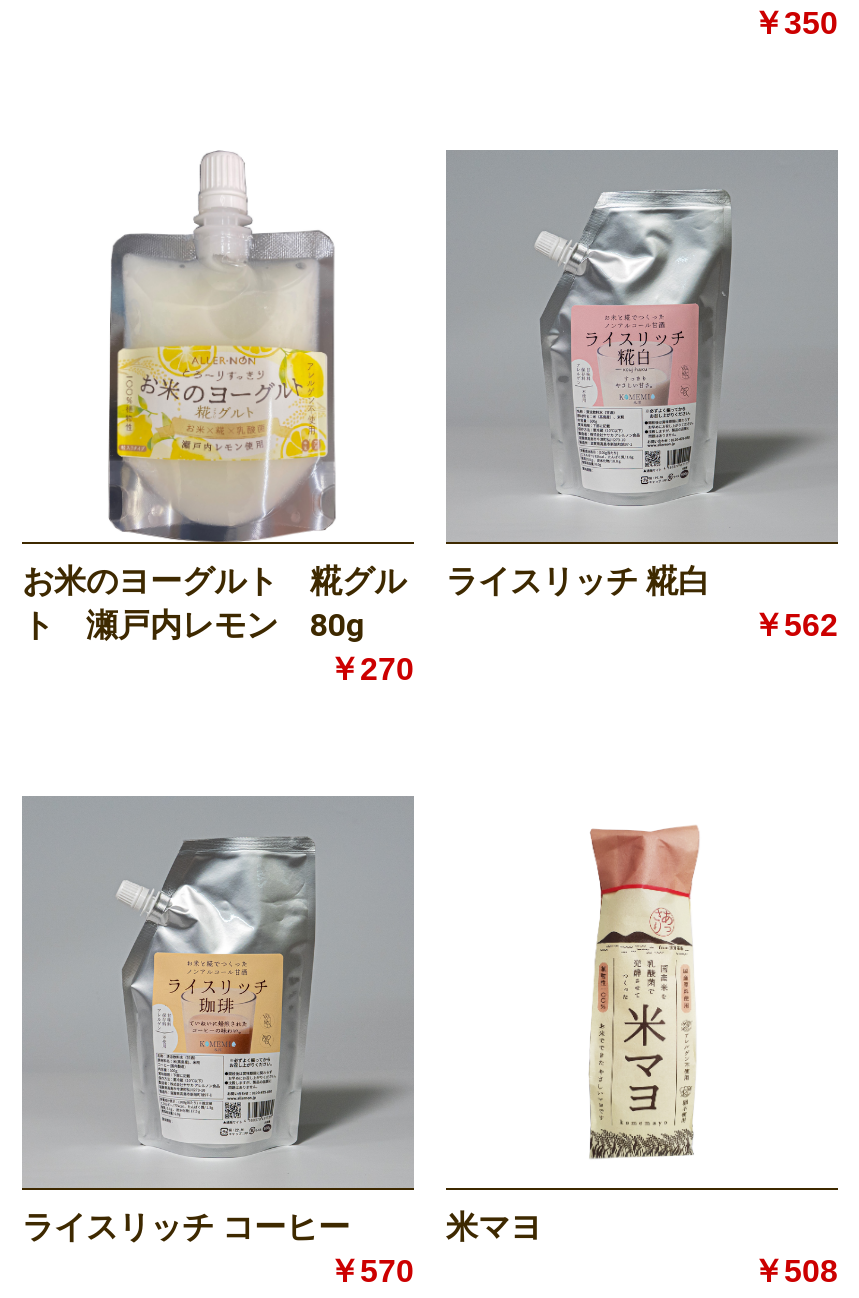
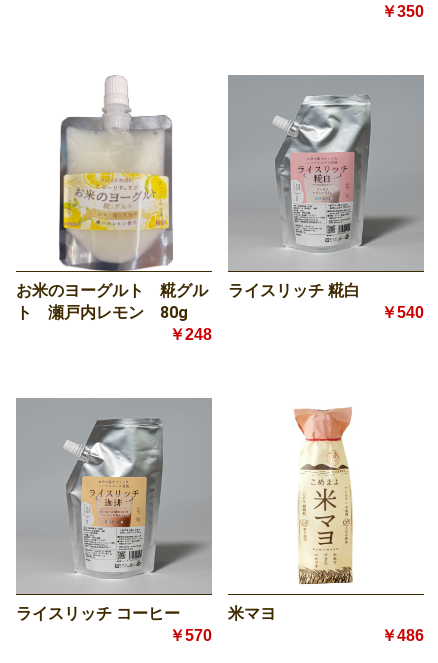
- ￥562
+ ￥540

- ￥270
+ ￥248

- [image]
+ [image]

- ￥508
+ ￥486
